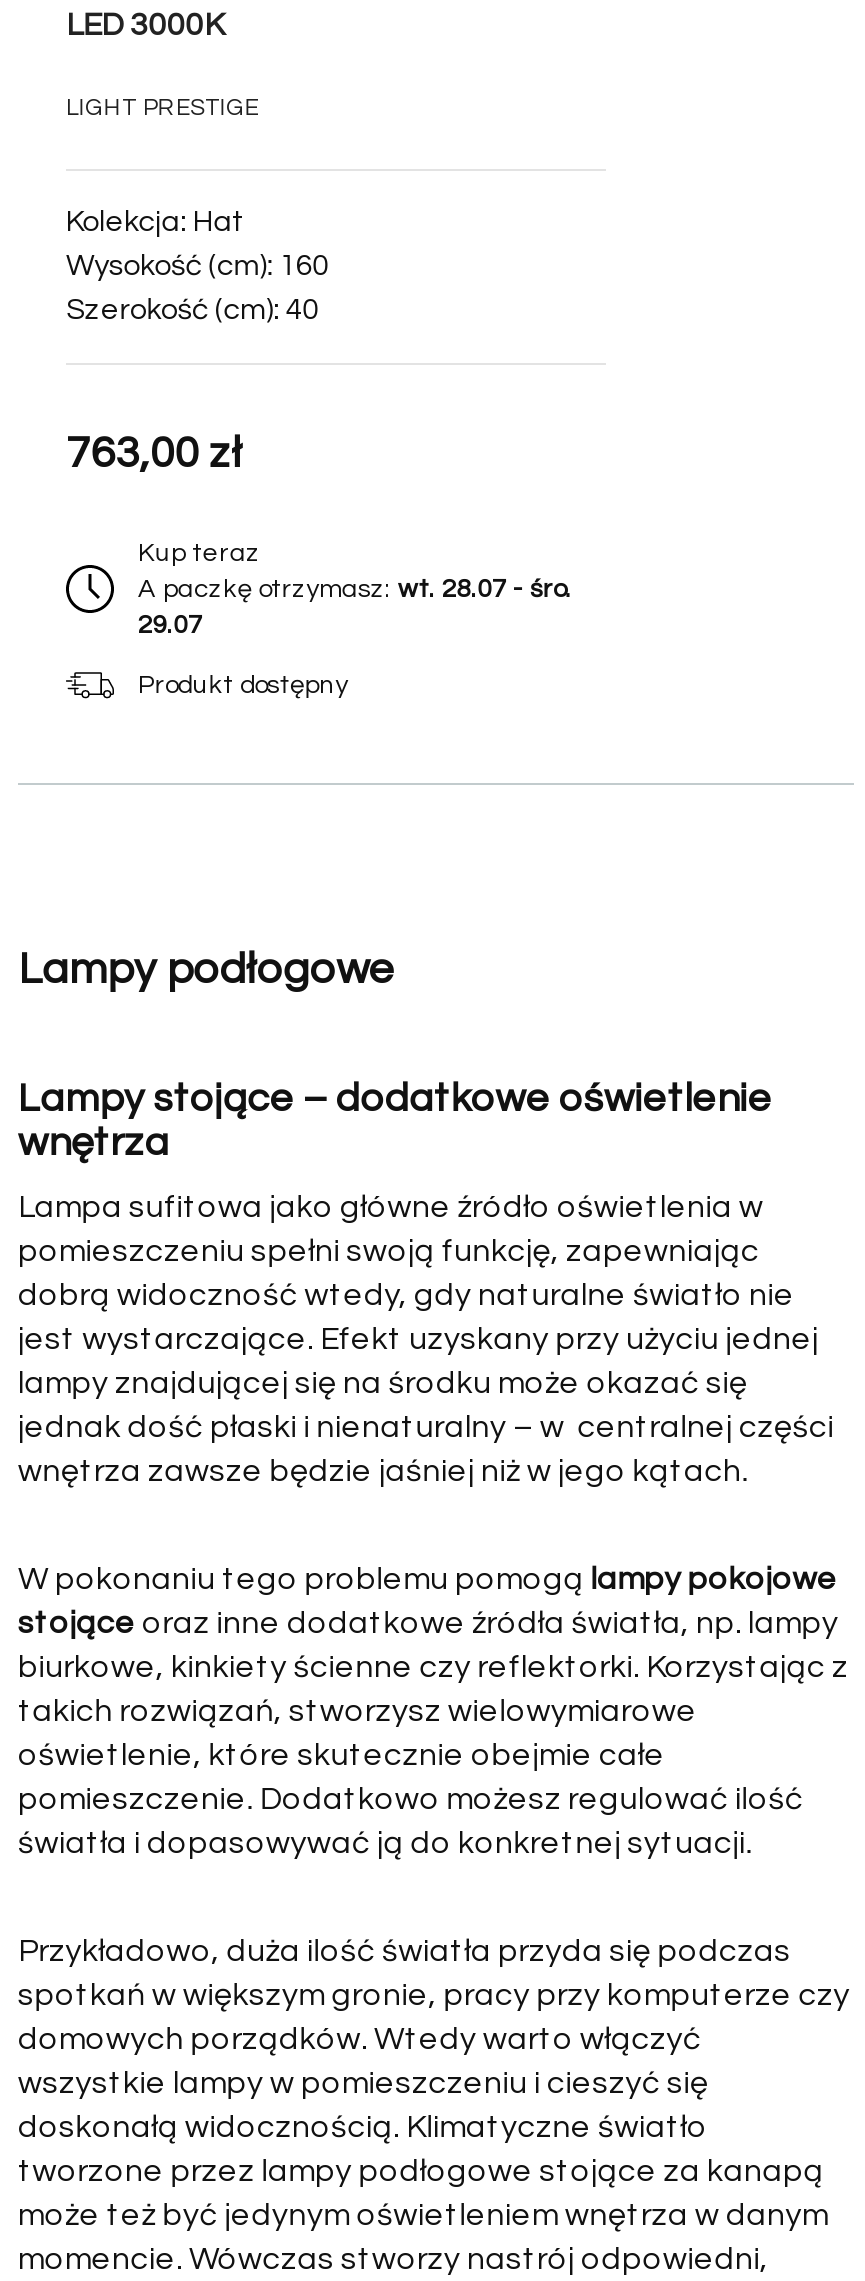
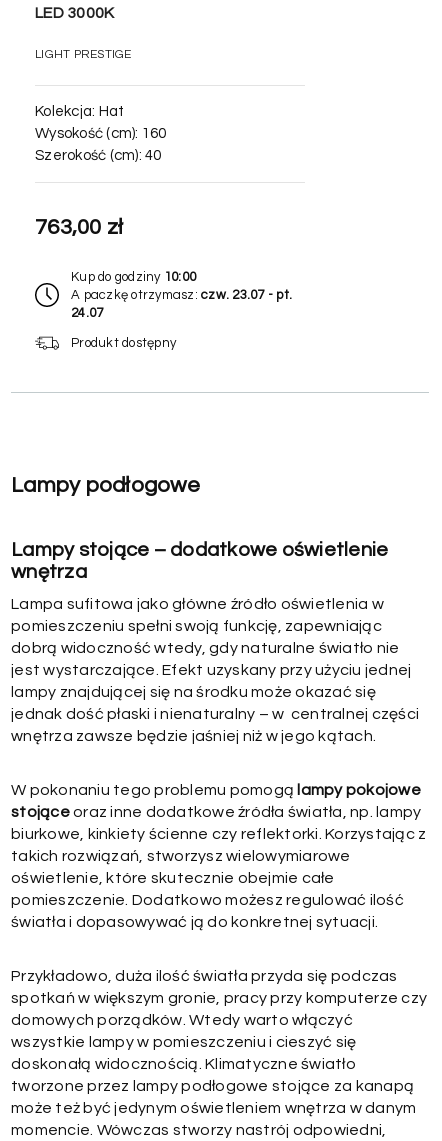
- Kup teraz
- A paczkę otrzymasz: wt. 28.07 - śro.
- 29.07
+ Kup do godziny 10:00
+ A paczkę otrzymasz: czw. 23.07 - pt.
+ 24.07
